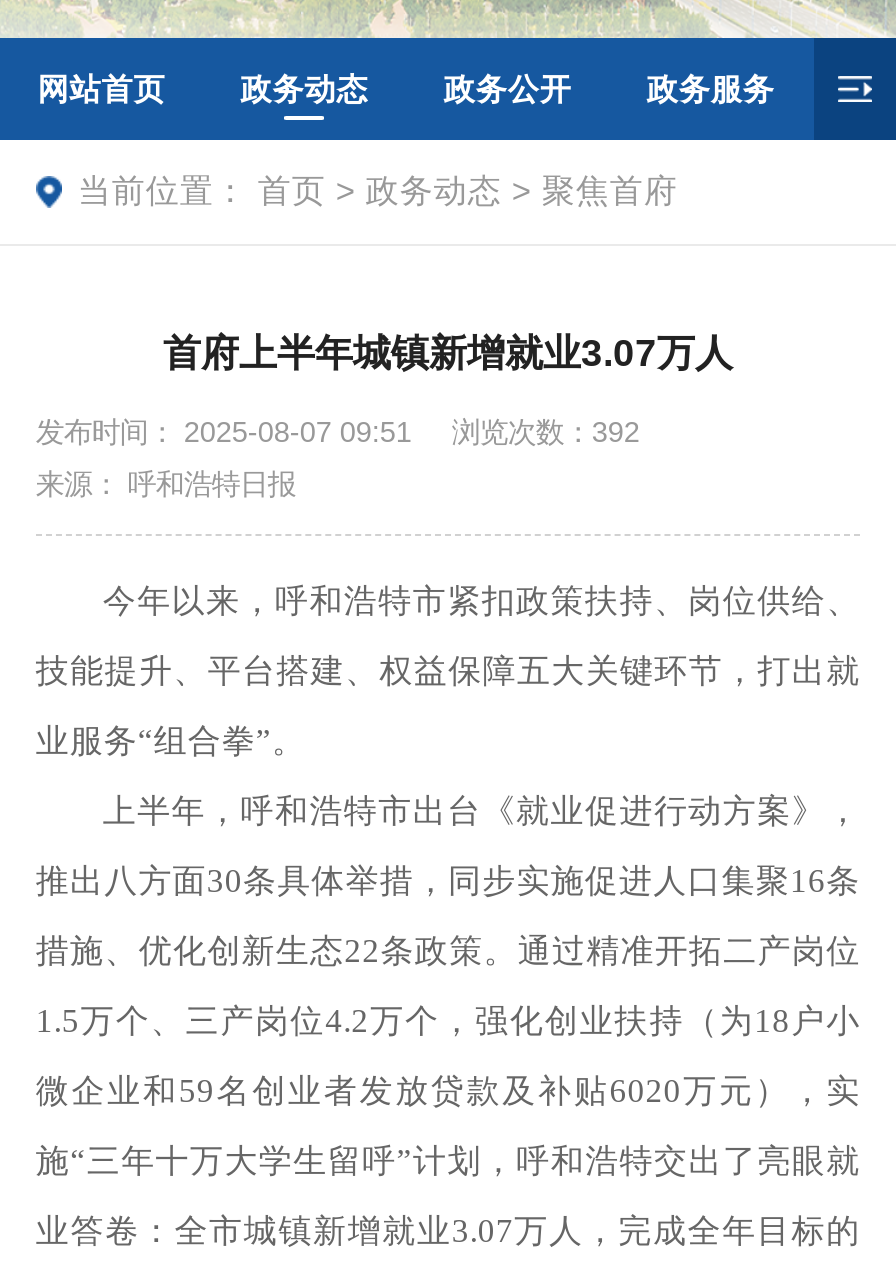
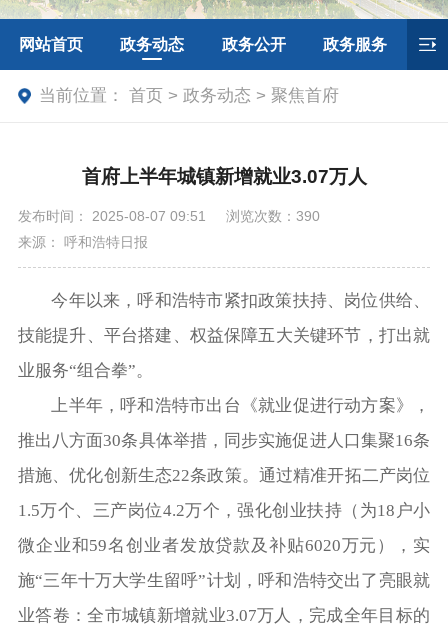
- 发布时间： 2025-08-07 09:51浏览次数：392
+ 发布时间： 2025-08-07 09:51浏览次数：390
